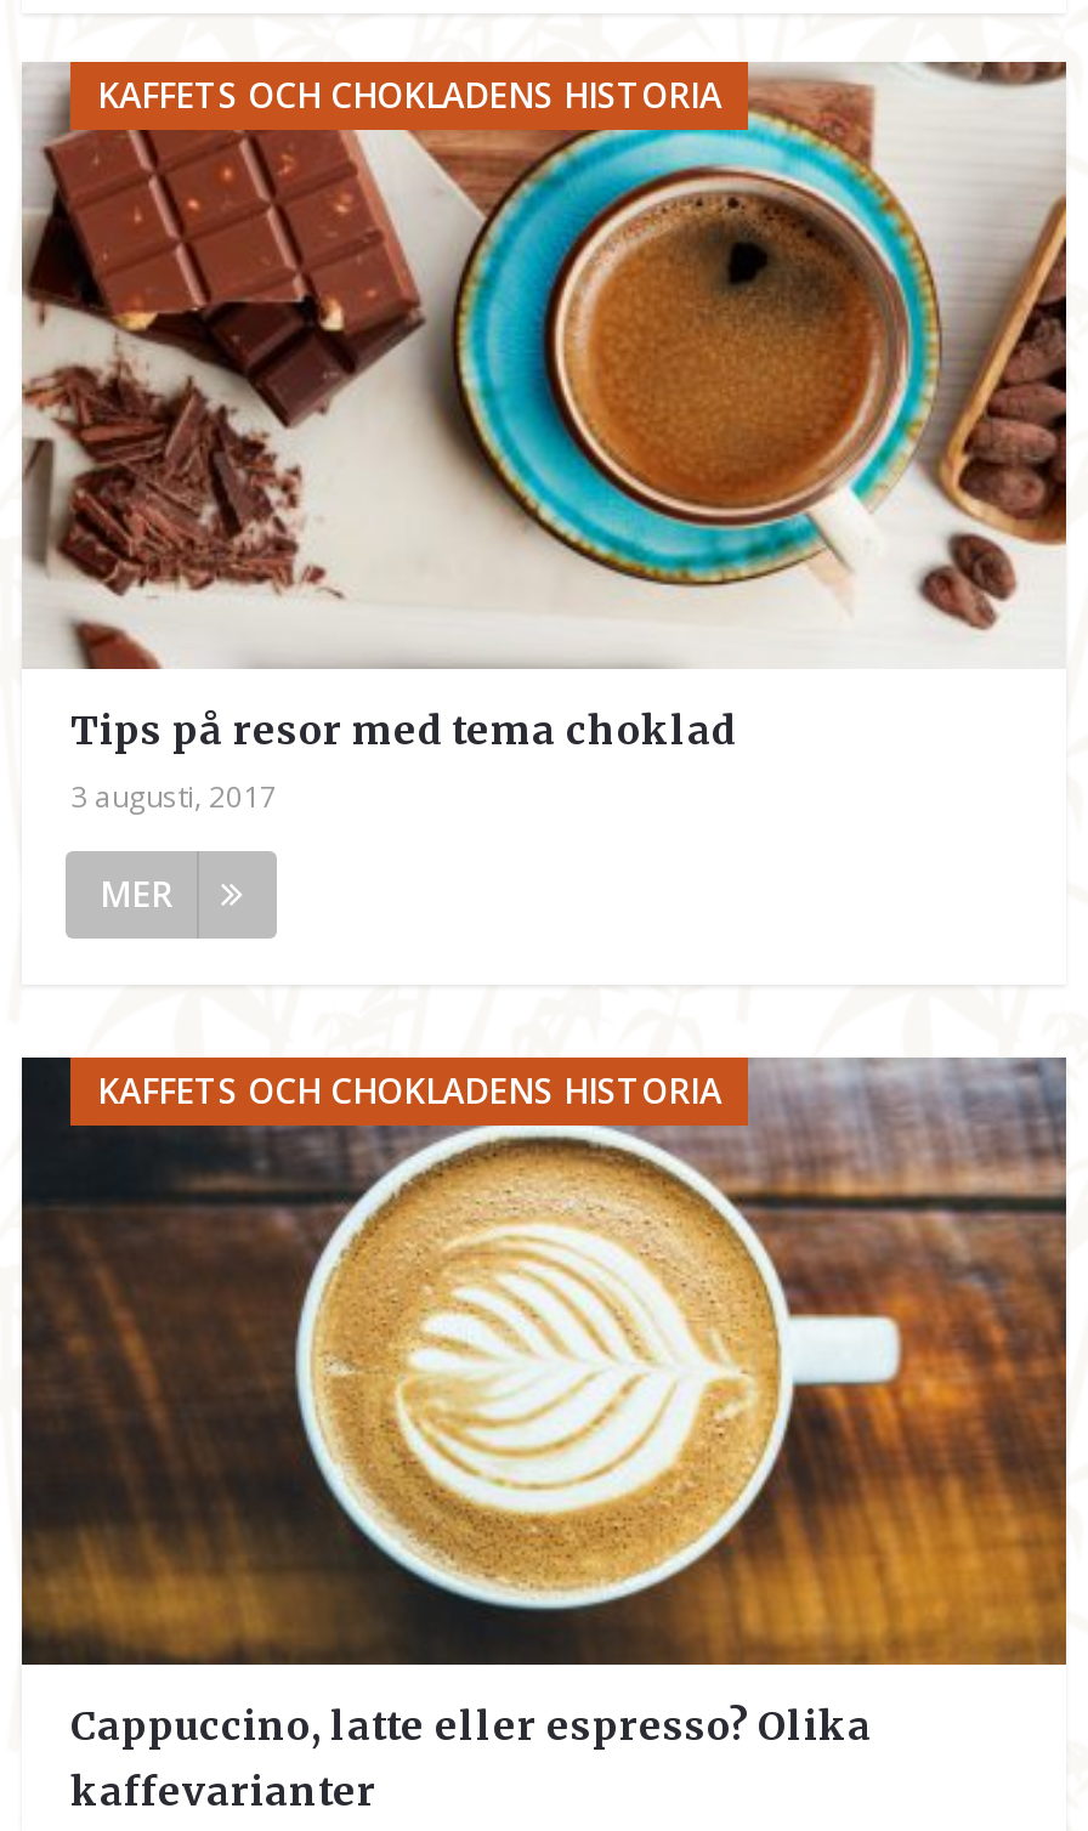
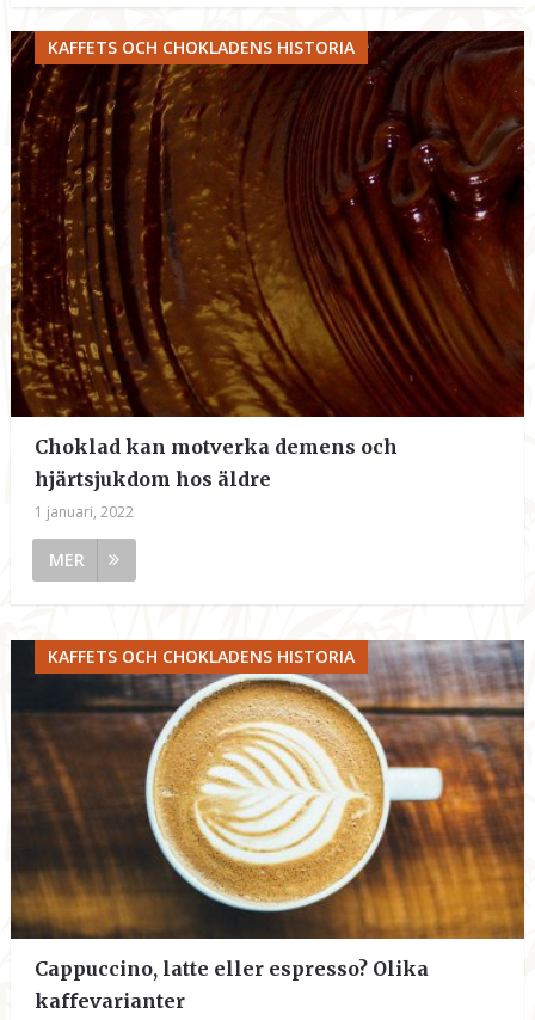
- [image]
- Tips på resor med tema choklad
- 3 augusti, 2017
+ [image]
+ Choklad kan motverka demens och
+ hjärtsjukdom hos äldre
+ 1 januari, 2022
